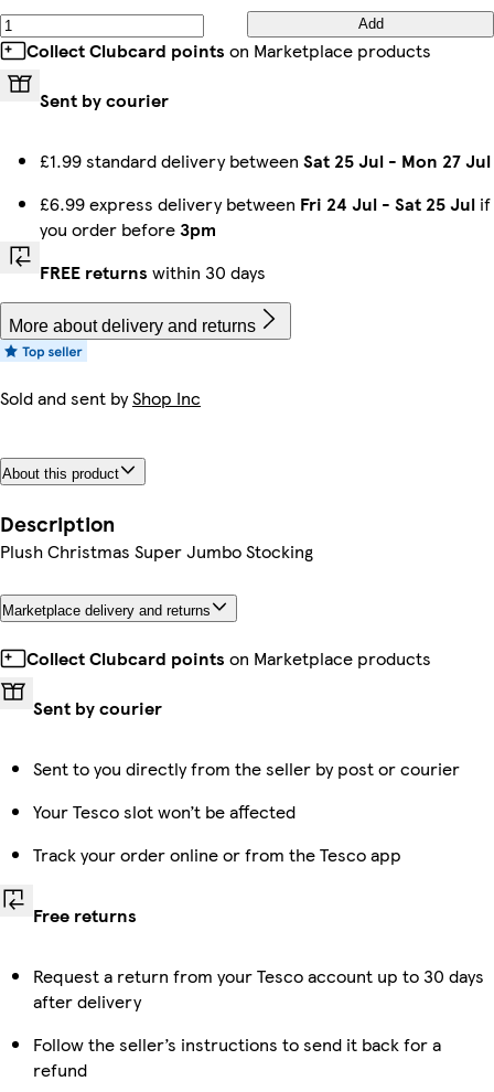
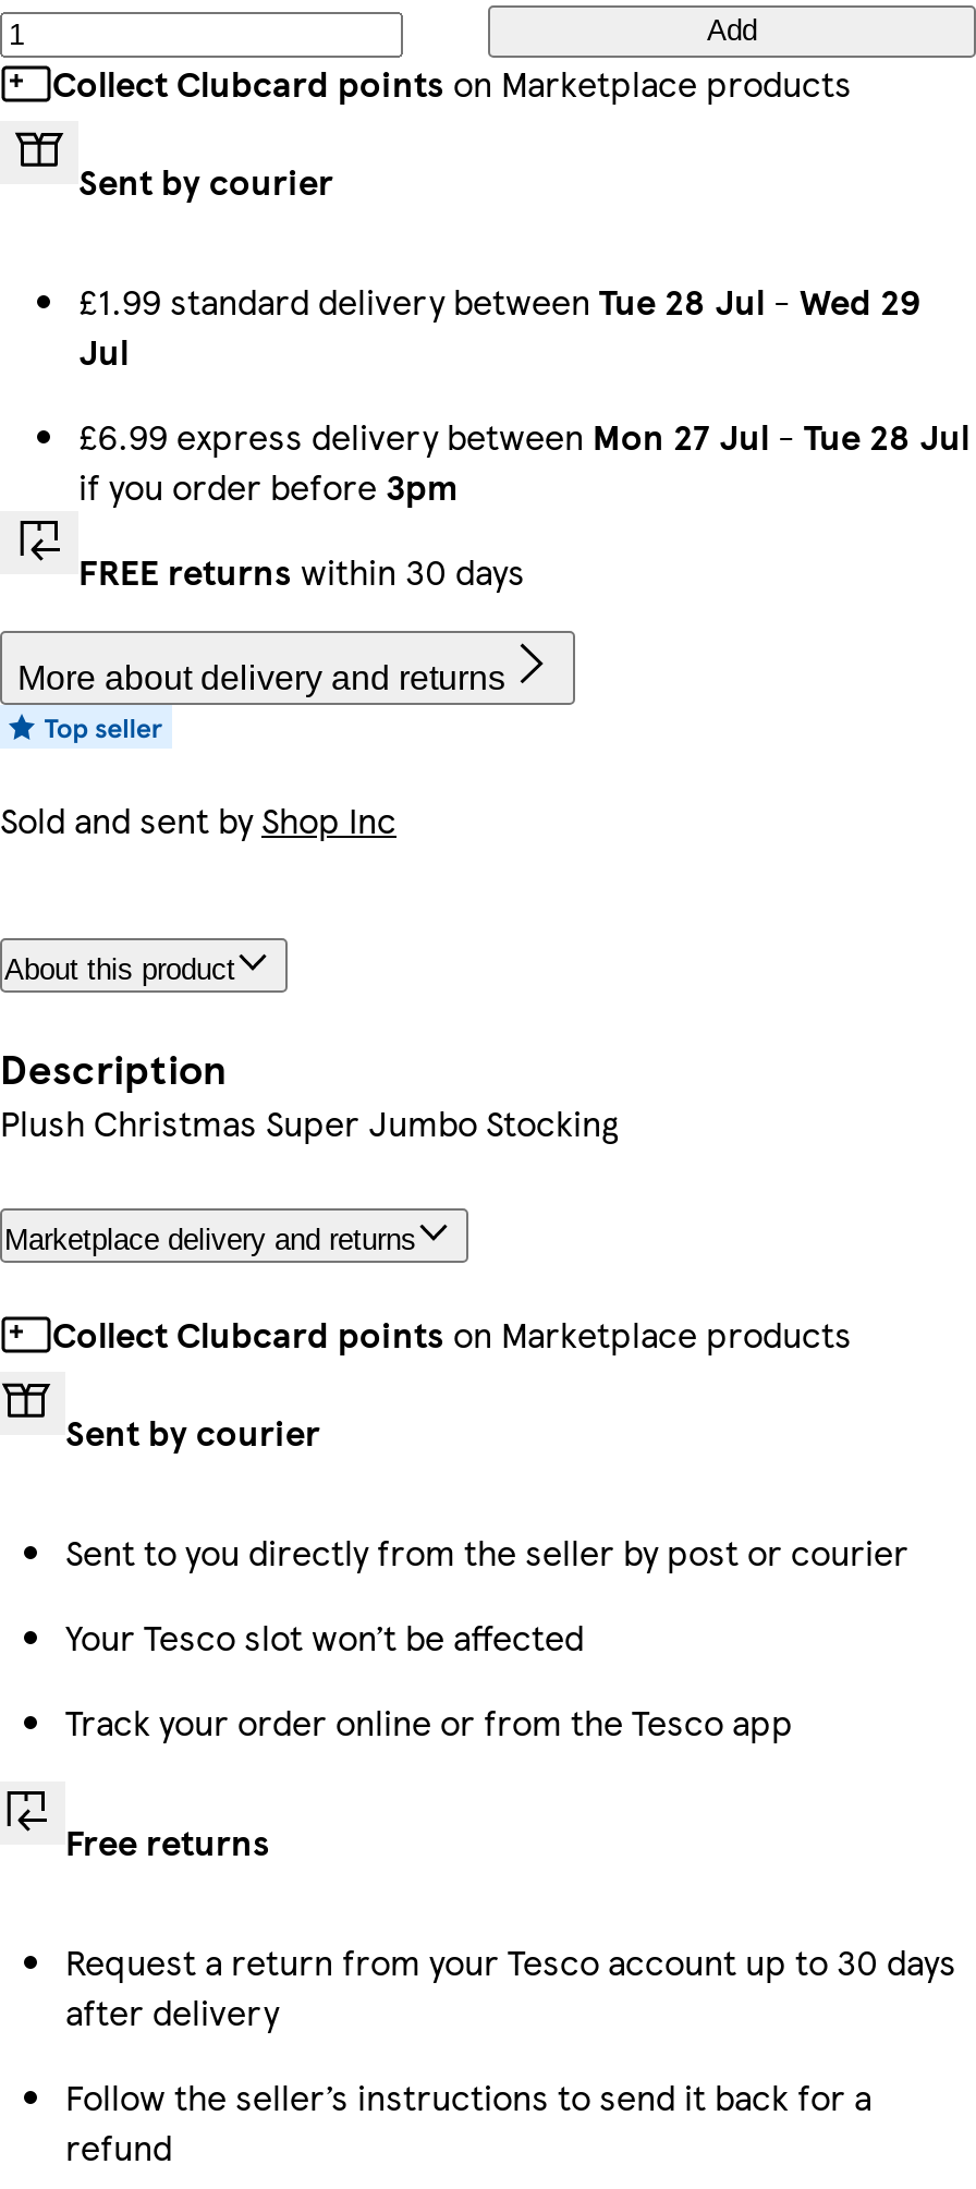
- £1.99 standard delivery between Sat 25 Jul - Mon 27 Jul
+ £1.99 standard delivery between Tue 28 Jul - Wed 29
+ Jul

- £6.99 express delivery between Fri 24 Jul - Sat 25 Jul if
- you order before 3pm
+ £6.99 express delivery between Mon 27 Jul - Tue 28 Jul
+ if you order before 3pm
